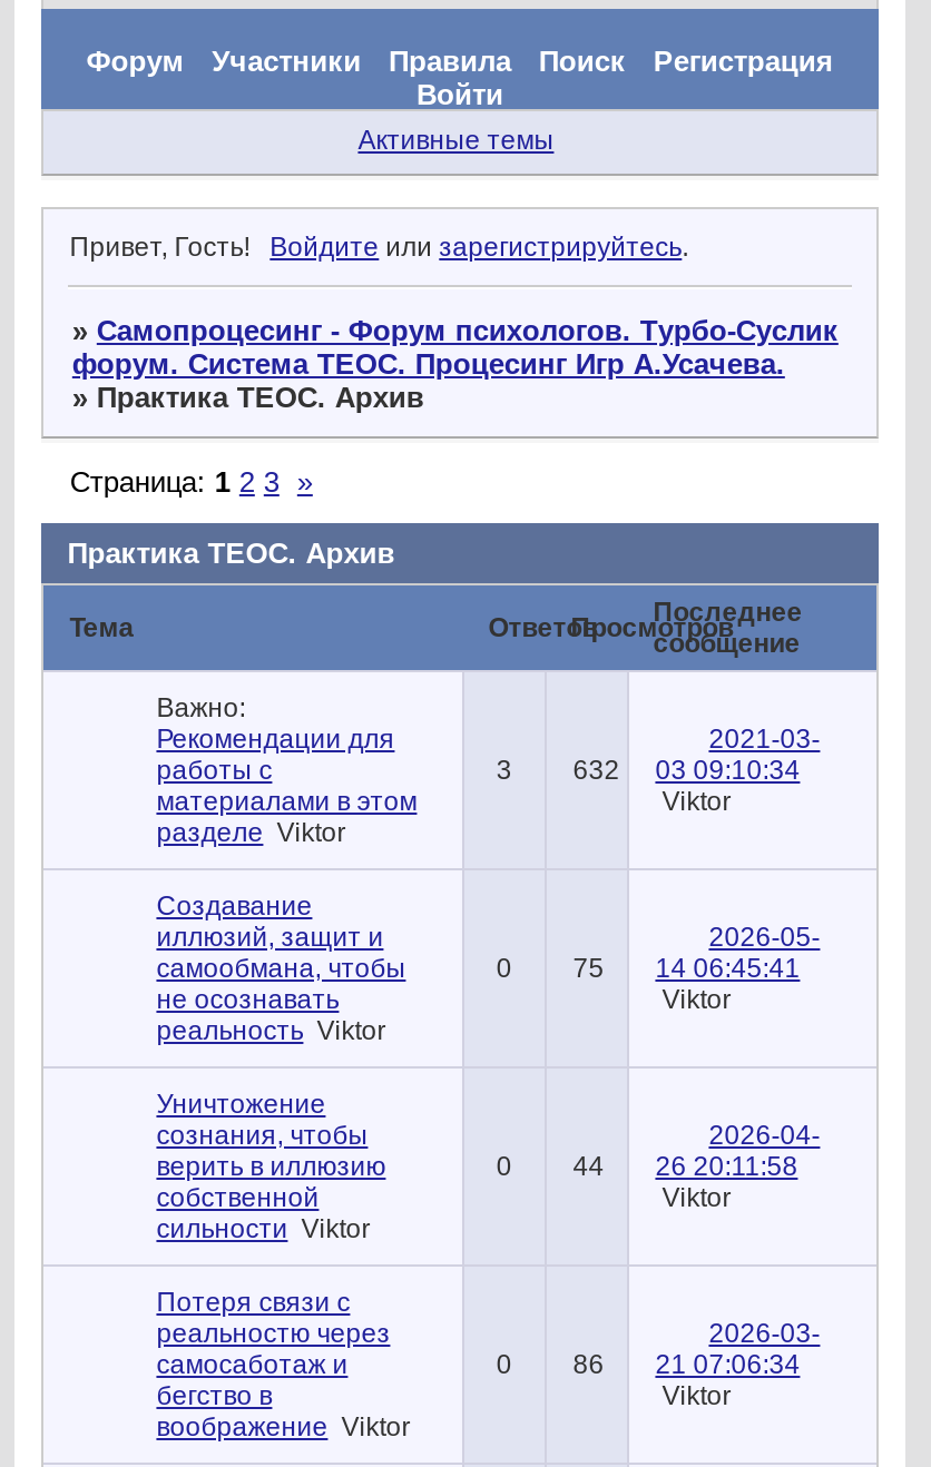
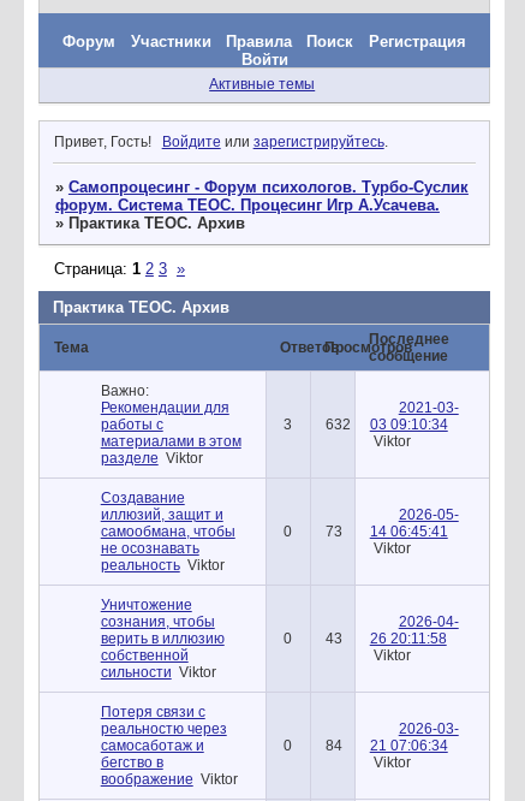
- 0 75 14 06:45:41
+ 0 73 14 06:45:41

- 0 44 26 20:11:58
+ 0 43 26 20:11:58

- 0 86 21 07:06:34
+ 0 84 21 07:06:34
